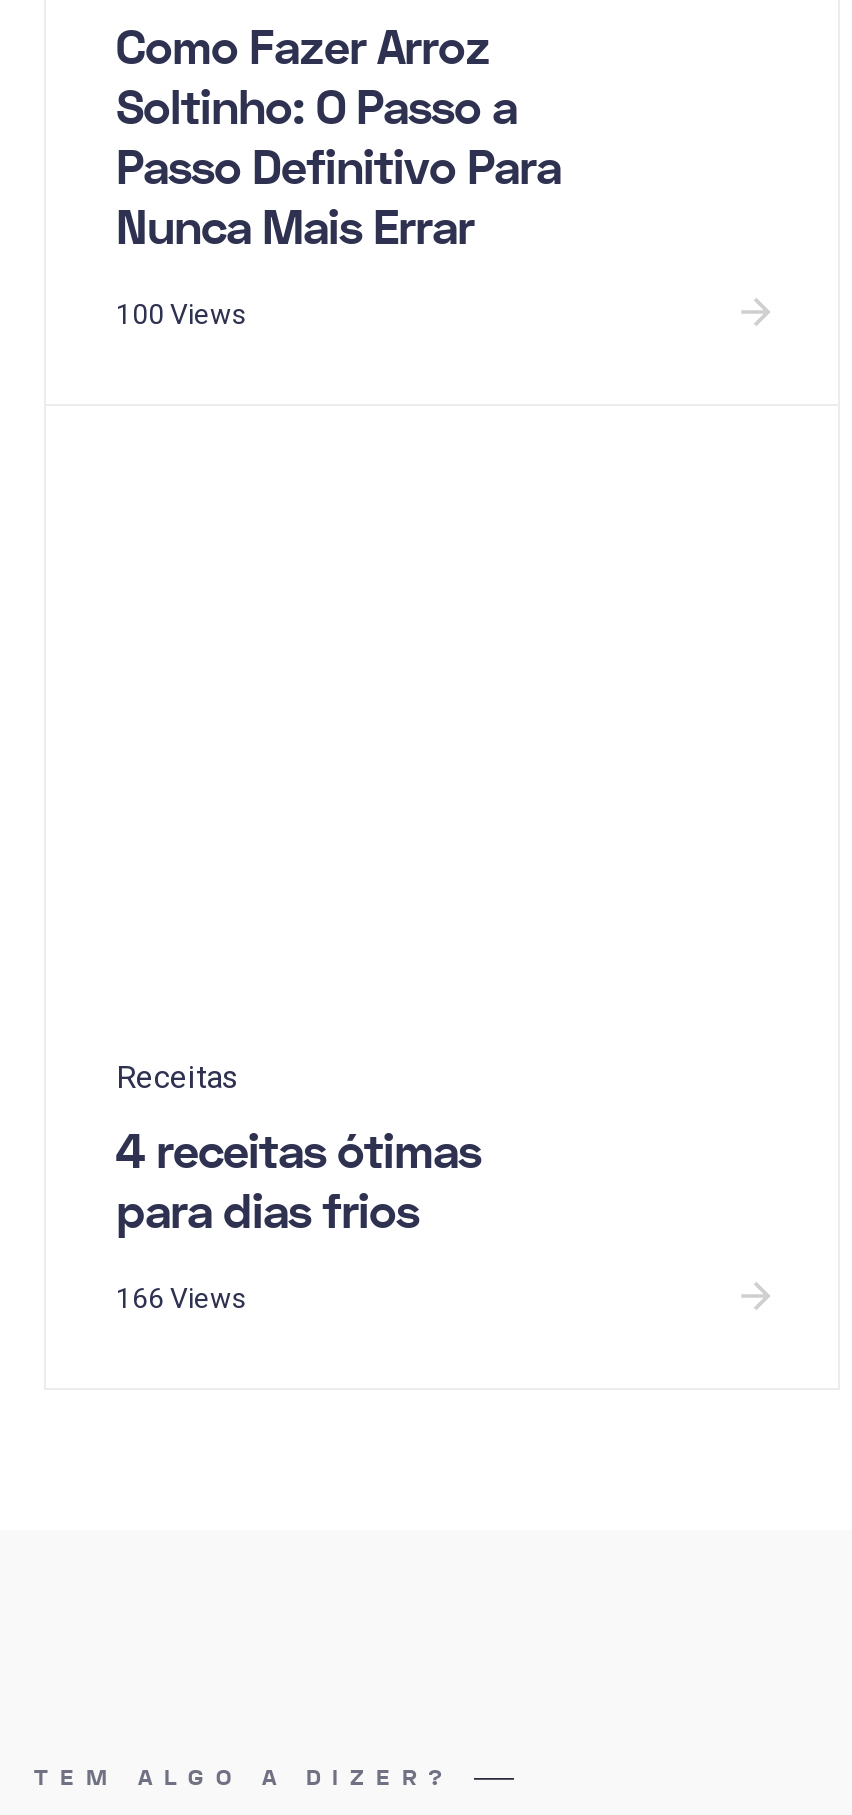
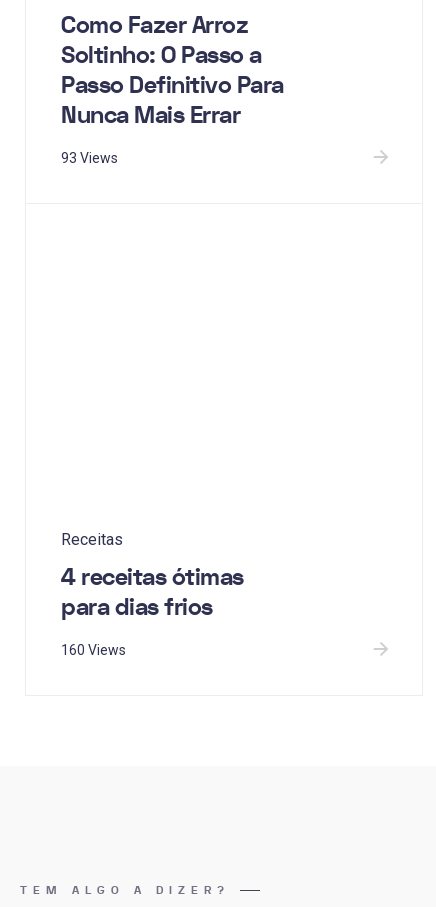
- 100 Views
+ 93 Views

- 166 Views
+ 160 Views
